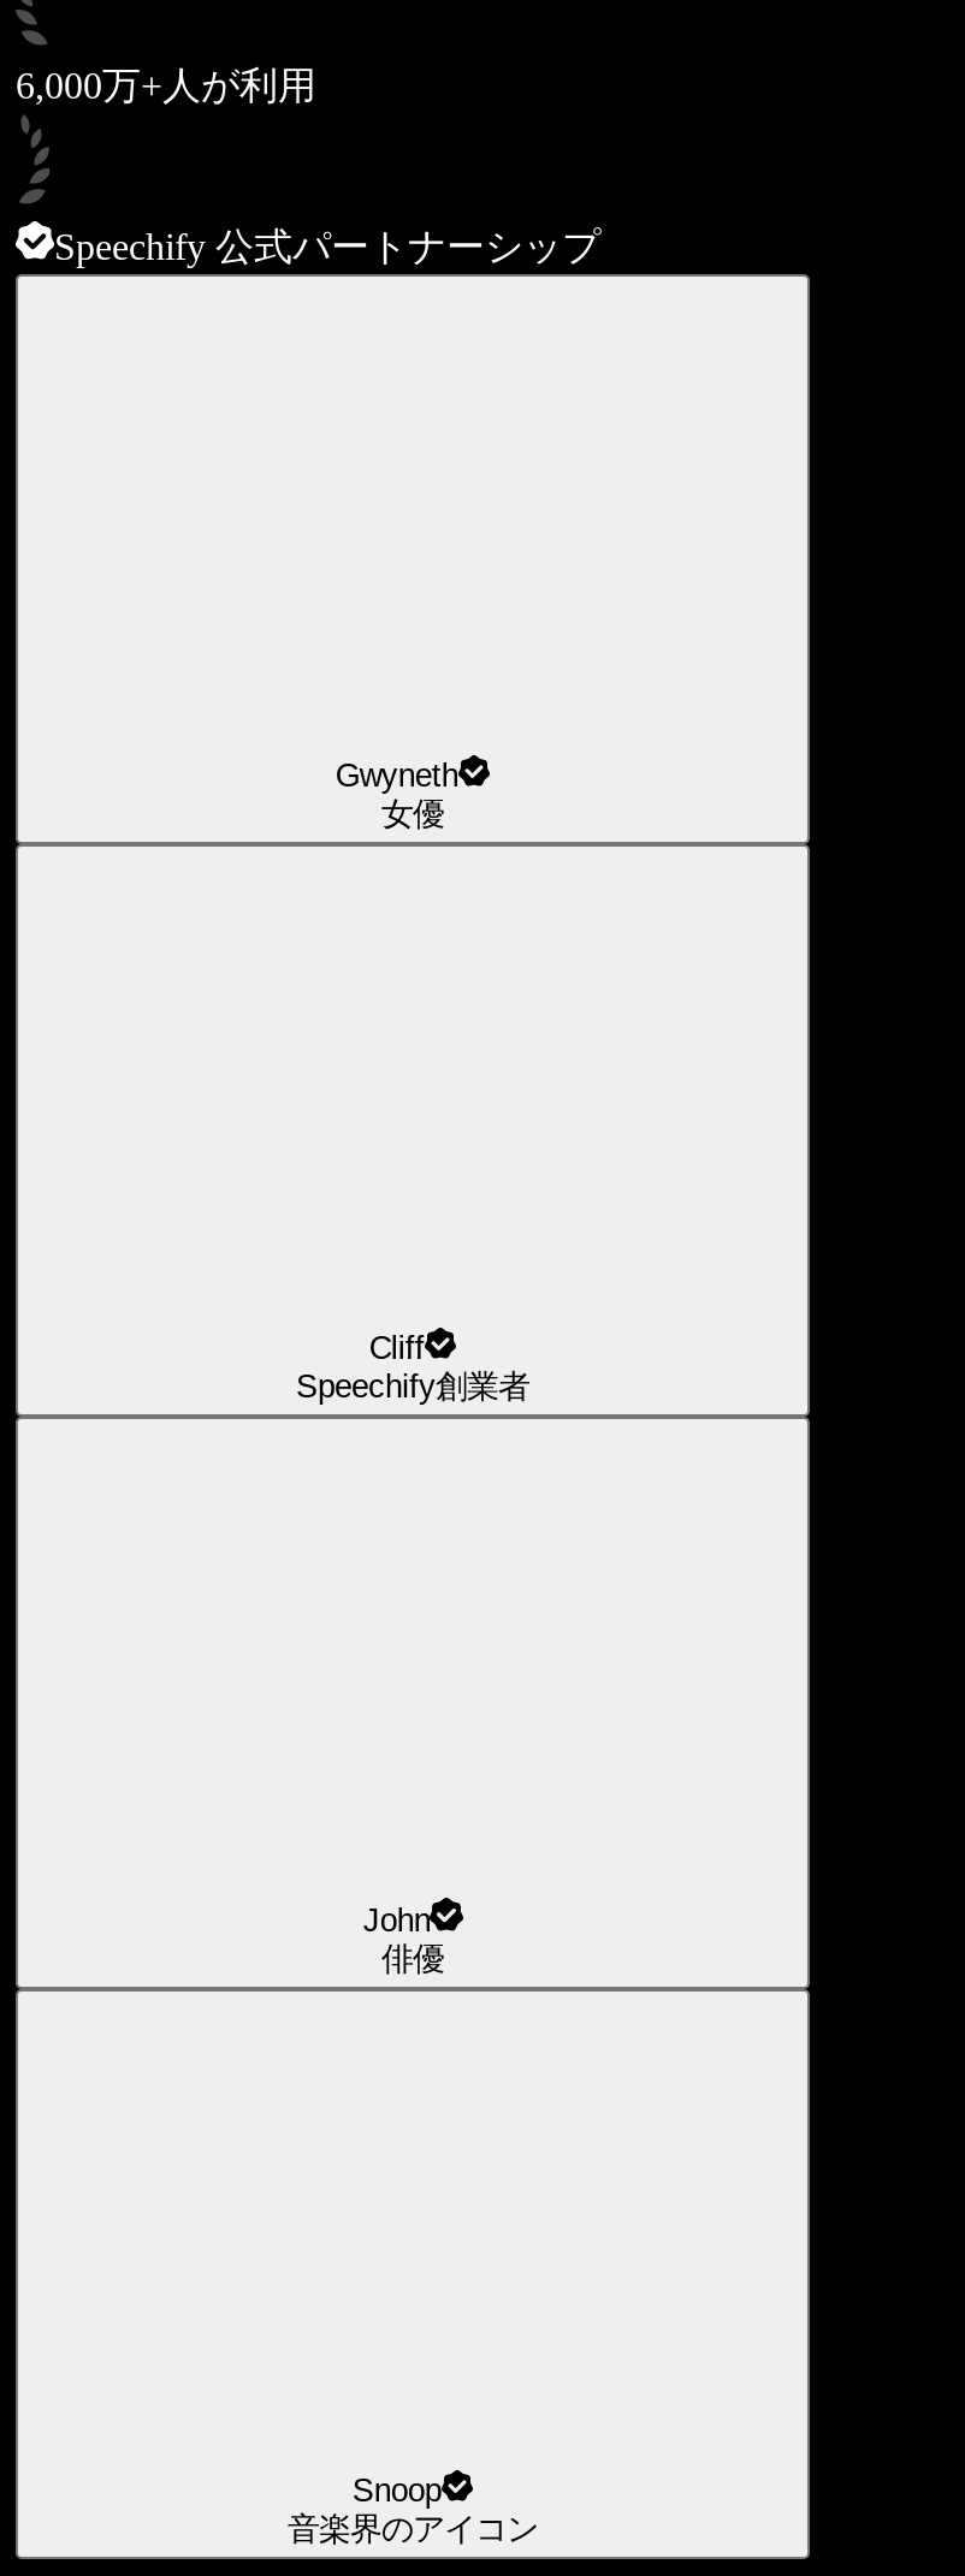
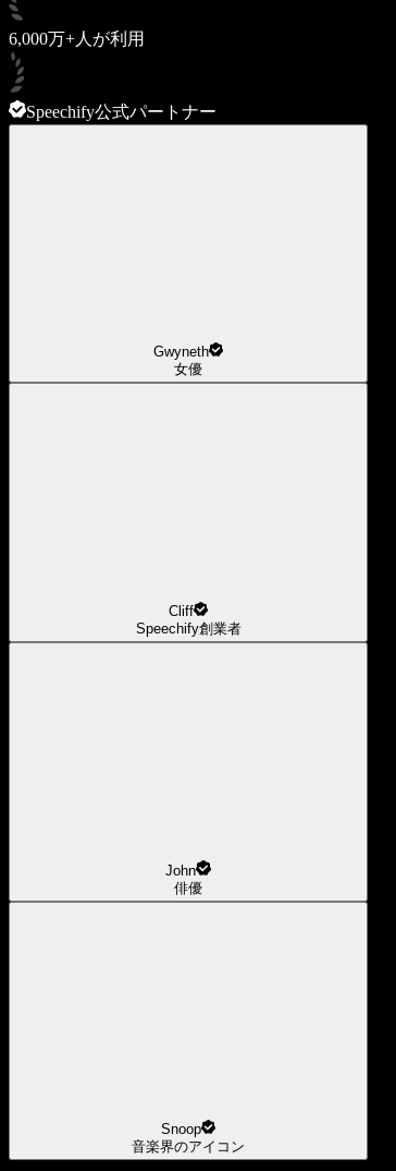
- Speechify 公式パートナーシップ
+ Speechify公式パートナー
